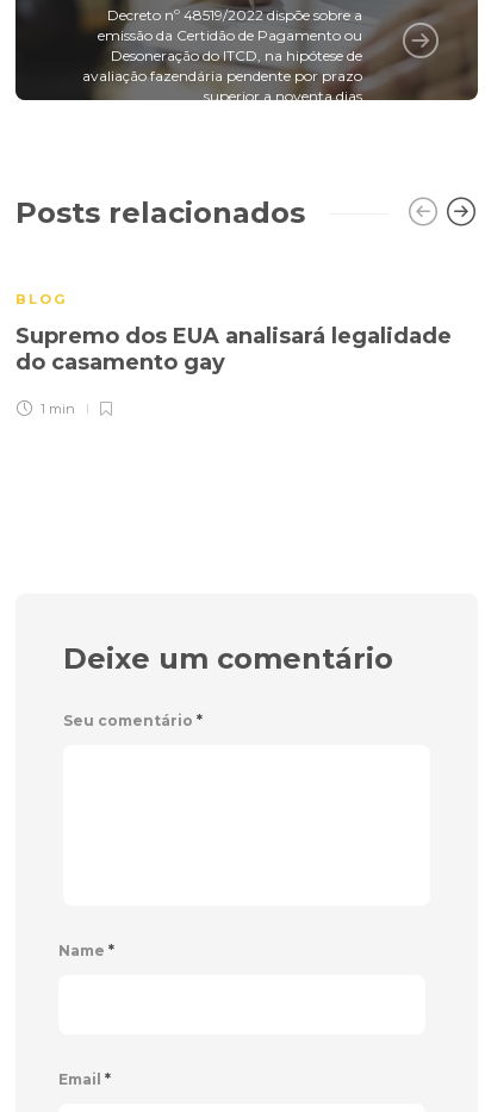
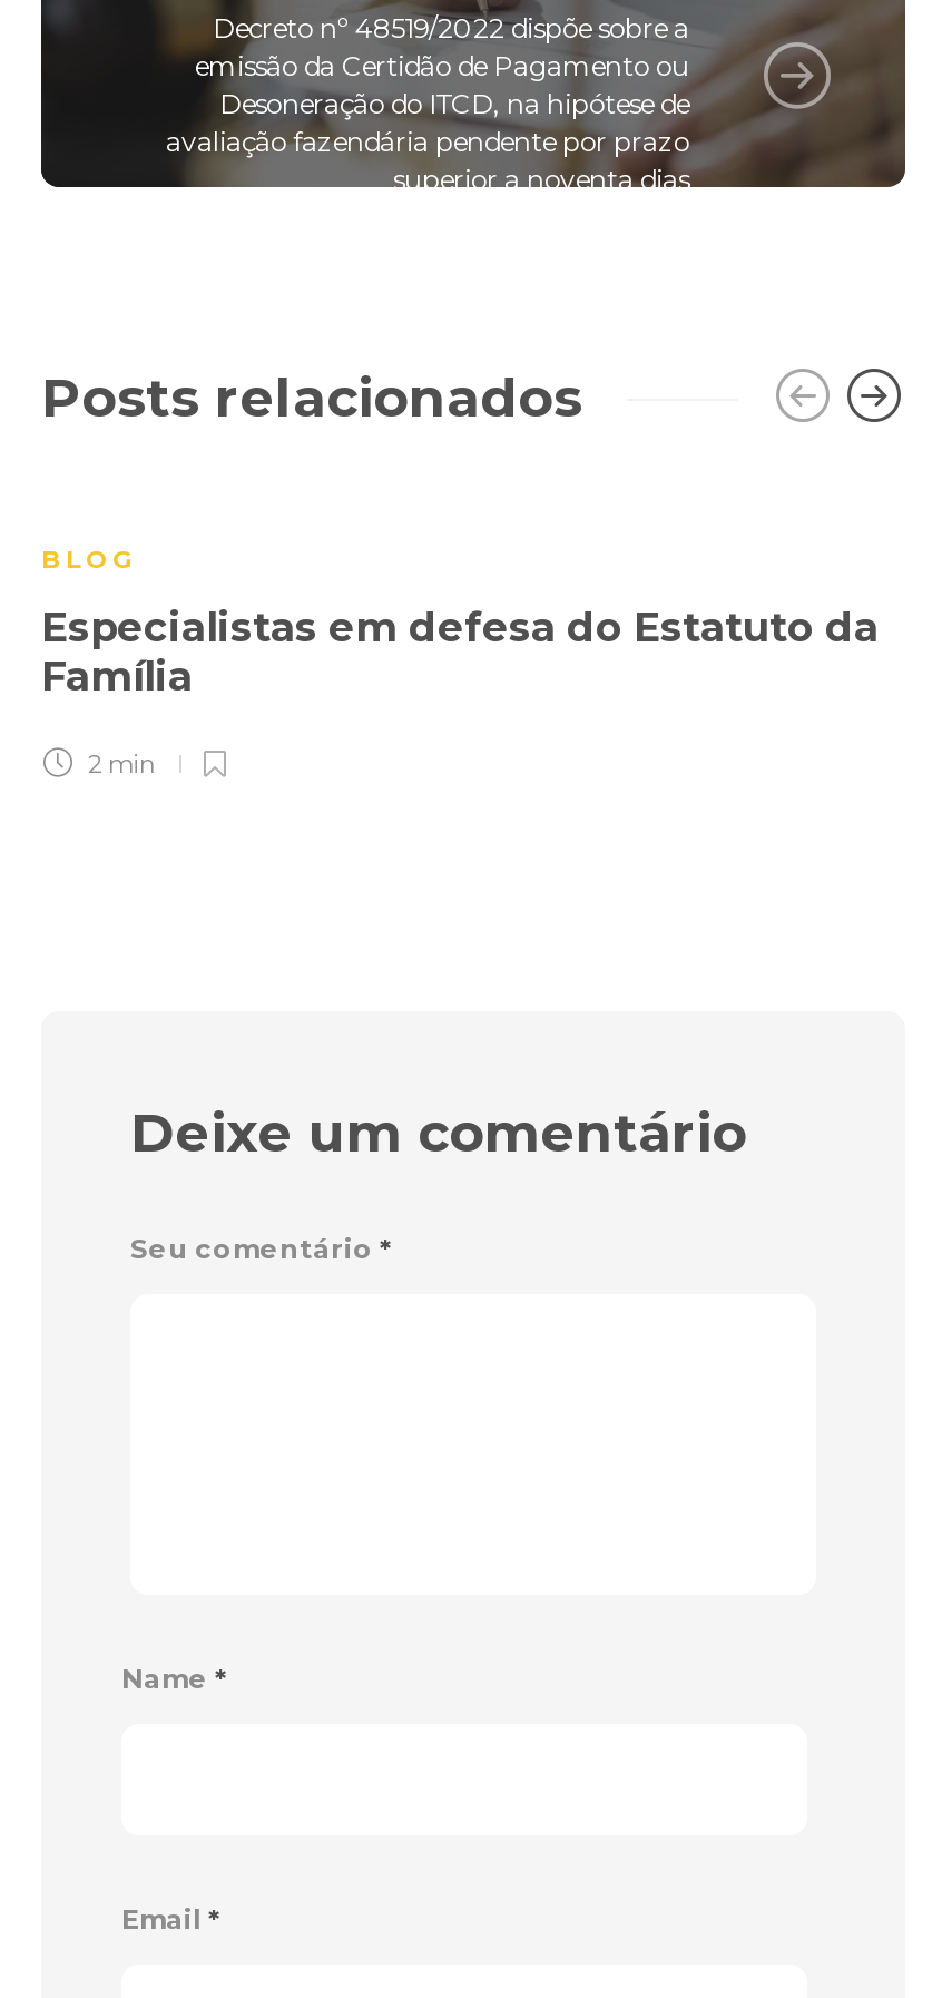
- Supremo dos EUA analisará legalidade
- do casamento gay
+ Especialistas em defesa do Estatuto da
+ Família

- 1 min
+ 2 min
